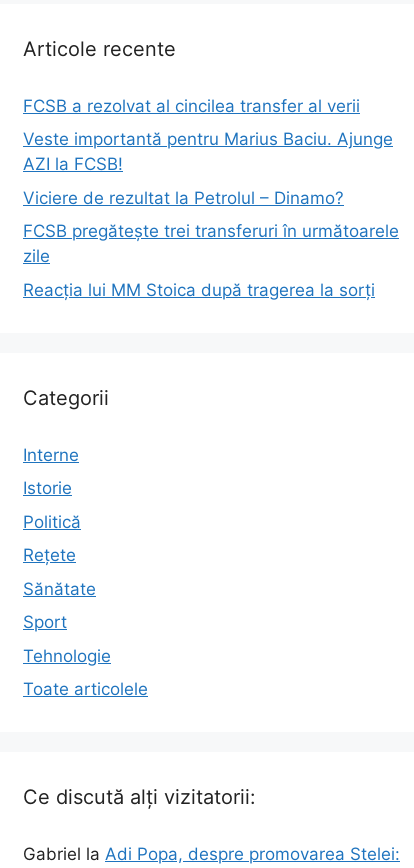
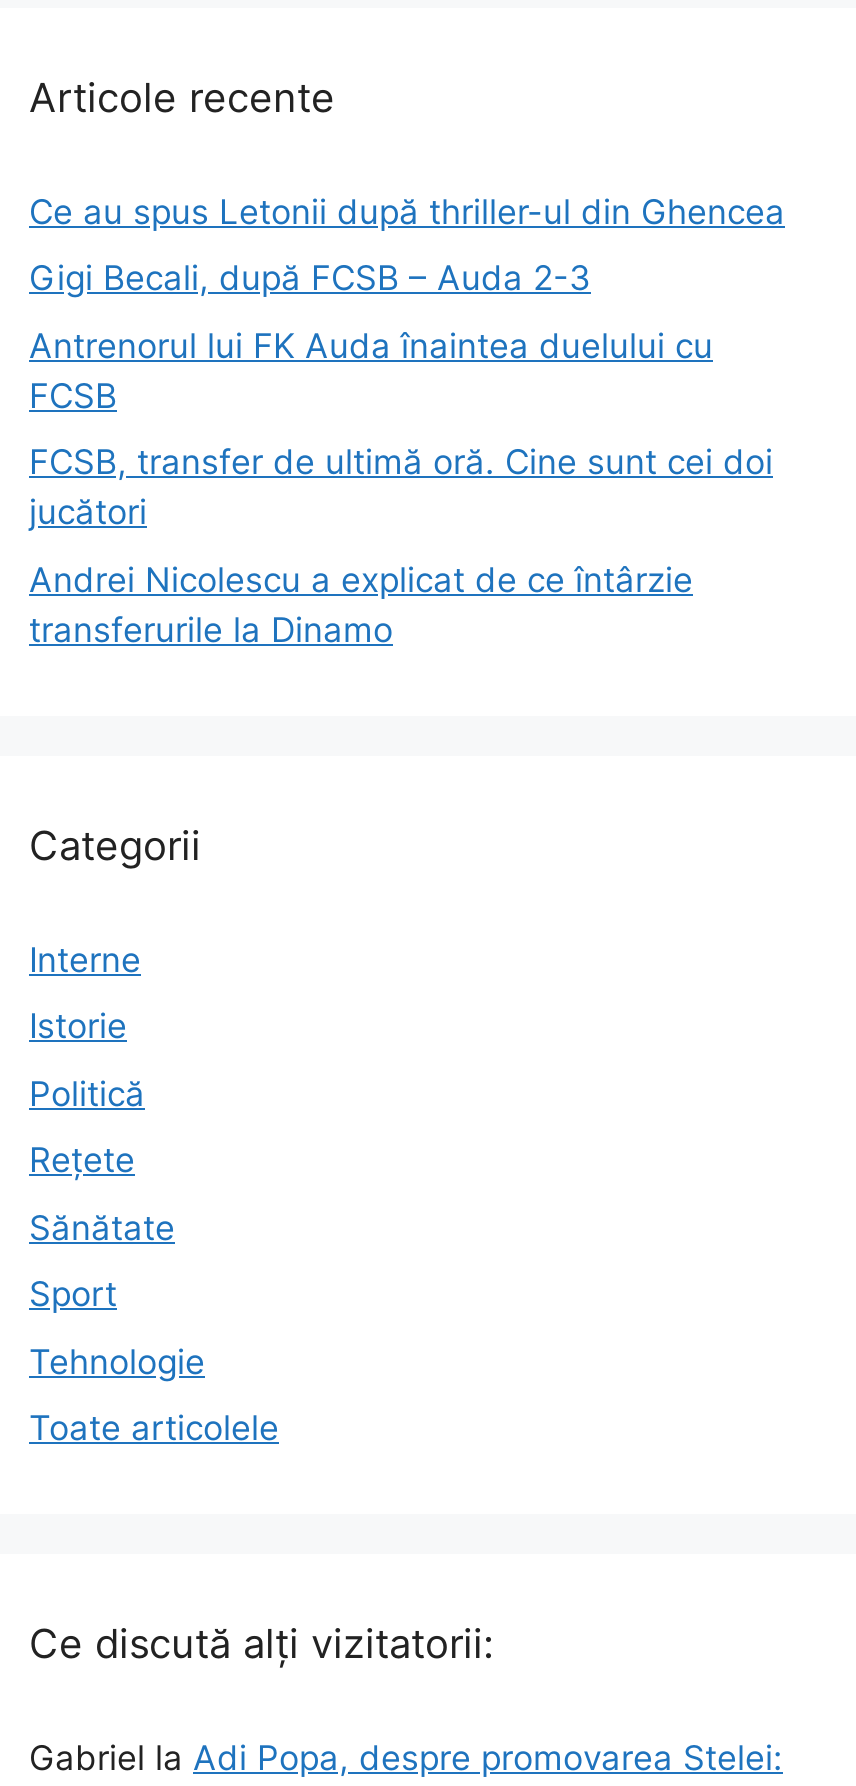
- FCSB a rezolvat al cincilea transfer al verii
+ Ce au spus Letonii după thriller-ul din Ghencea

- Veste importantă pentru Marius Baciu. Ajunge
- AZI la FCSB!
+ Gigi Becali, după FCSB – Auda 2-3

- Viciere de rezultat la Petrolul – Dinamo?
+ Antrenorul lui FK Auda înaintea duelului cu
+ FCSB

- FCSB pregătește trei transferuri în următoarele
- zile
+ FCSB, transfer de ultimă oră. Cine sunt cei doi
+ jucători

- Reacția lui MM Stoica după tragerea la sorți
+ Andrei Nicolescu a explicat de ce întârzie
+ transferurile la Dinamo
